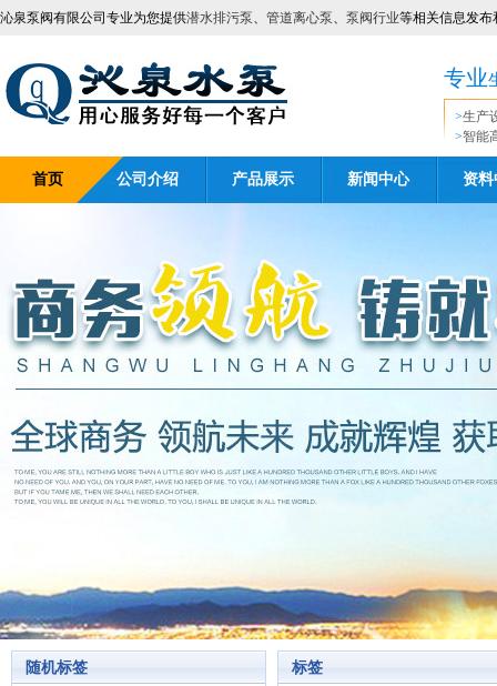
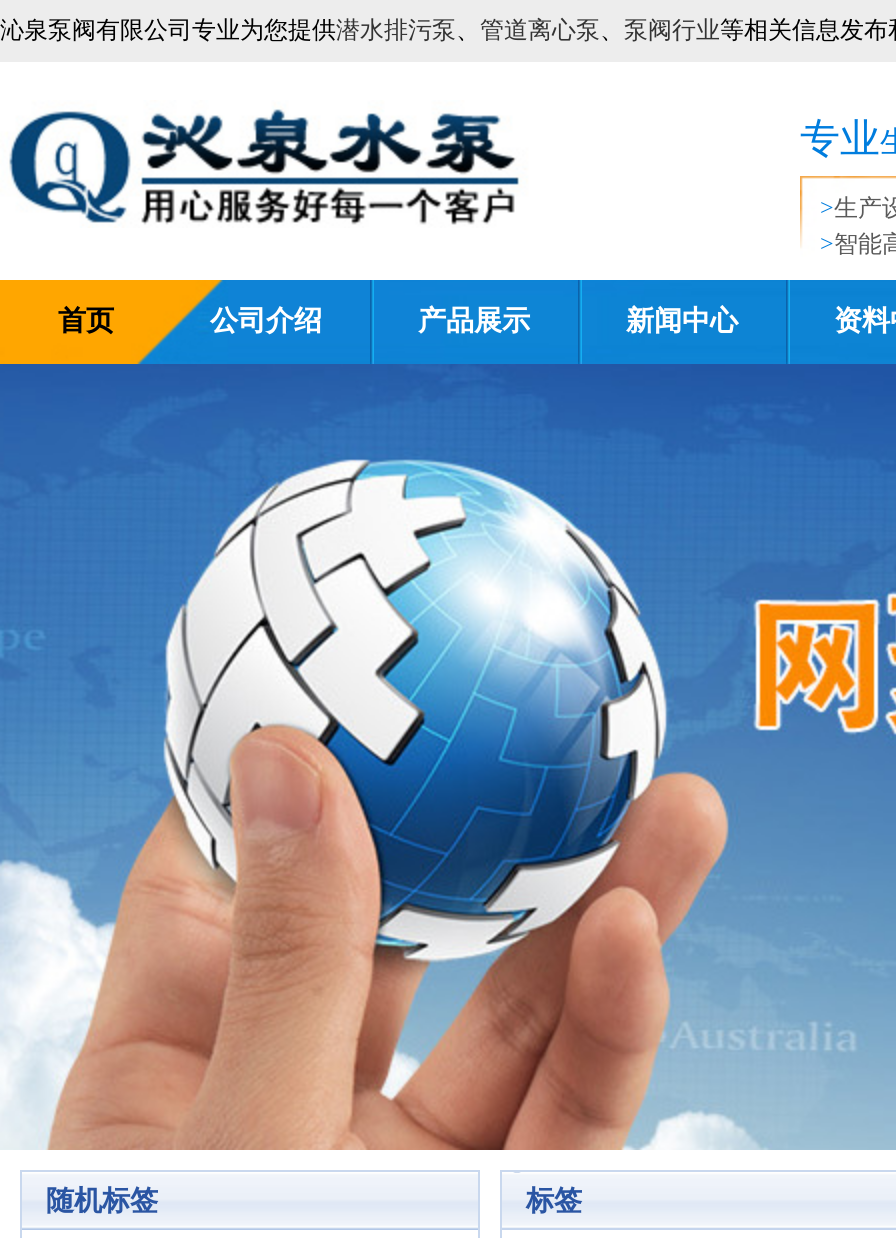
- [image]
+ [image]
